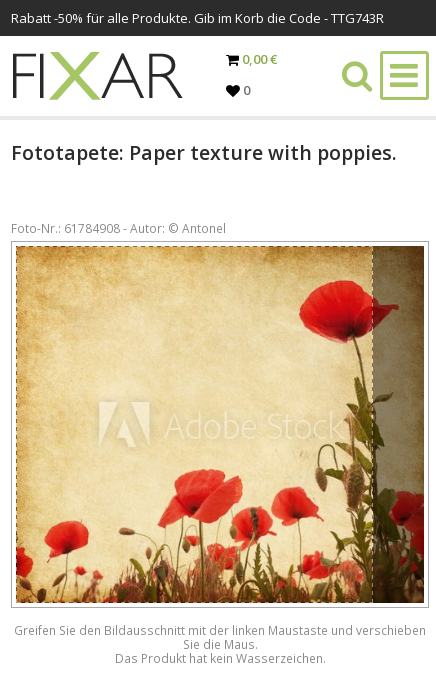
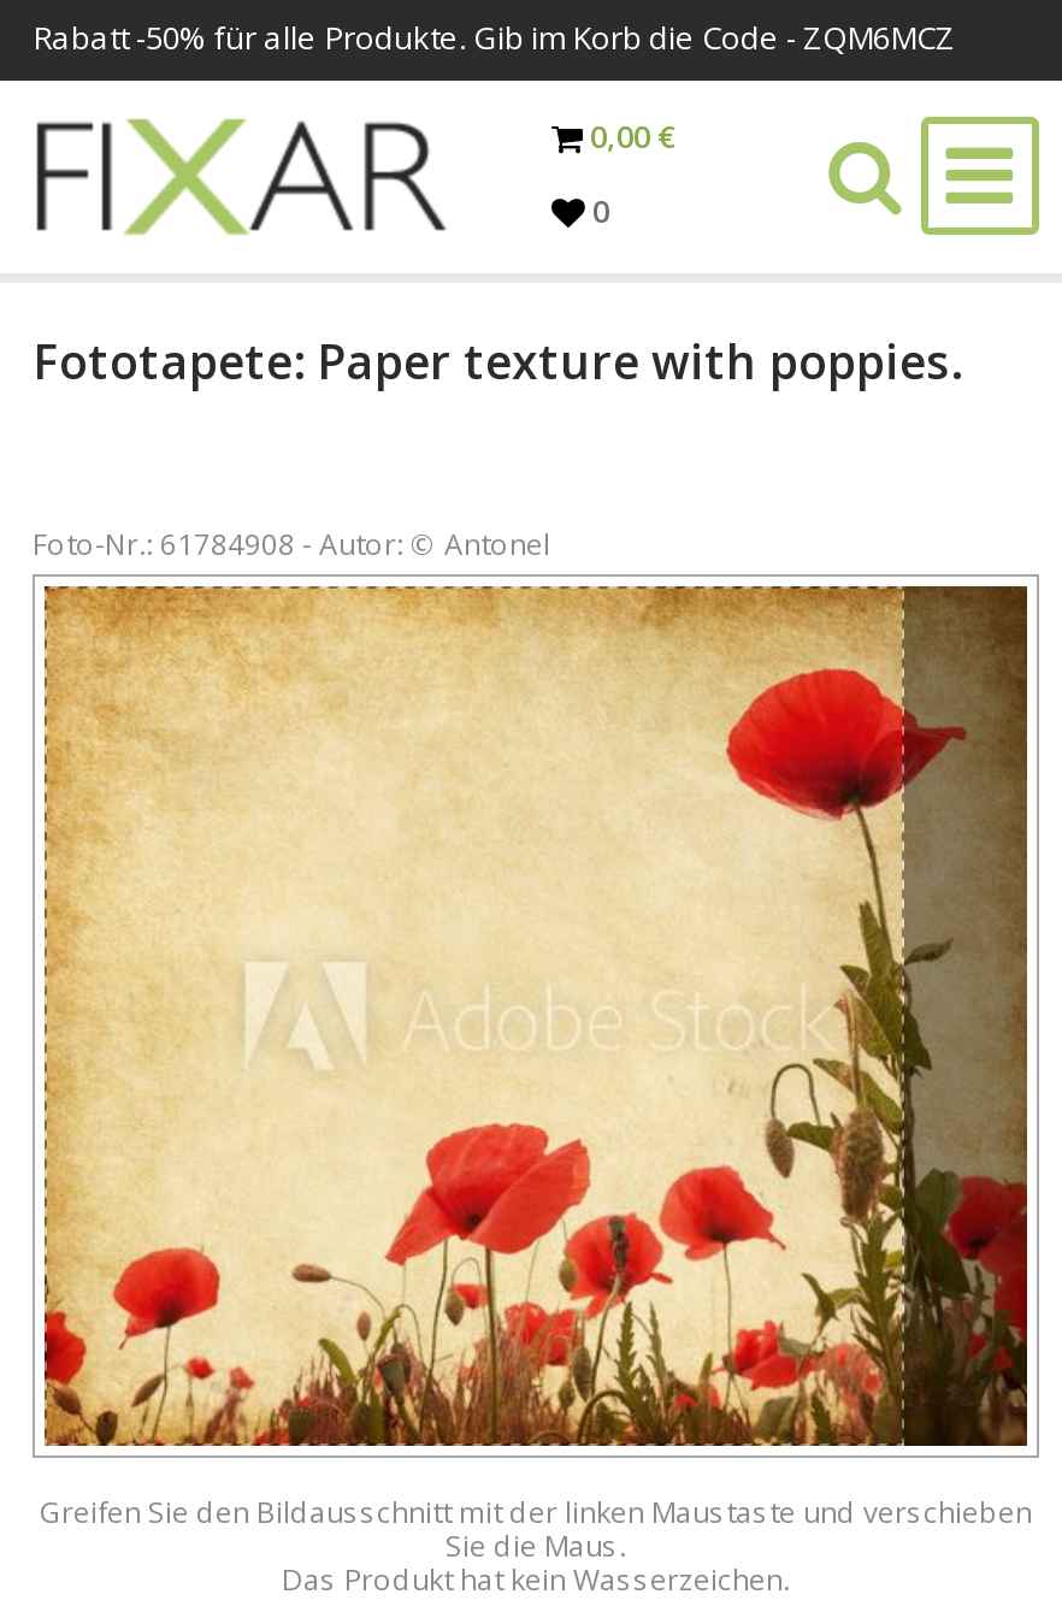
- Rabatt -50% für alle Produkte. Gib im Korb die Code - TTG743R
+ Rabatt -50% für alle Produkte. Gib im Korb die Code - ZQM6MCZ
